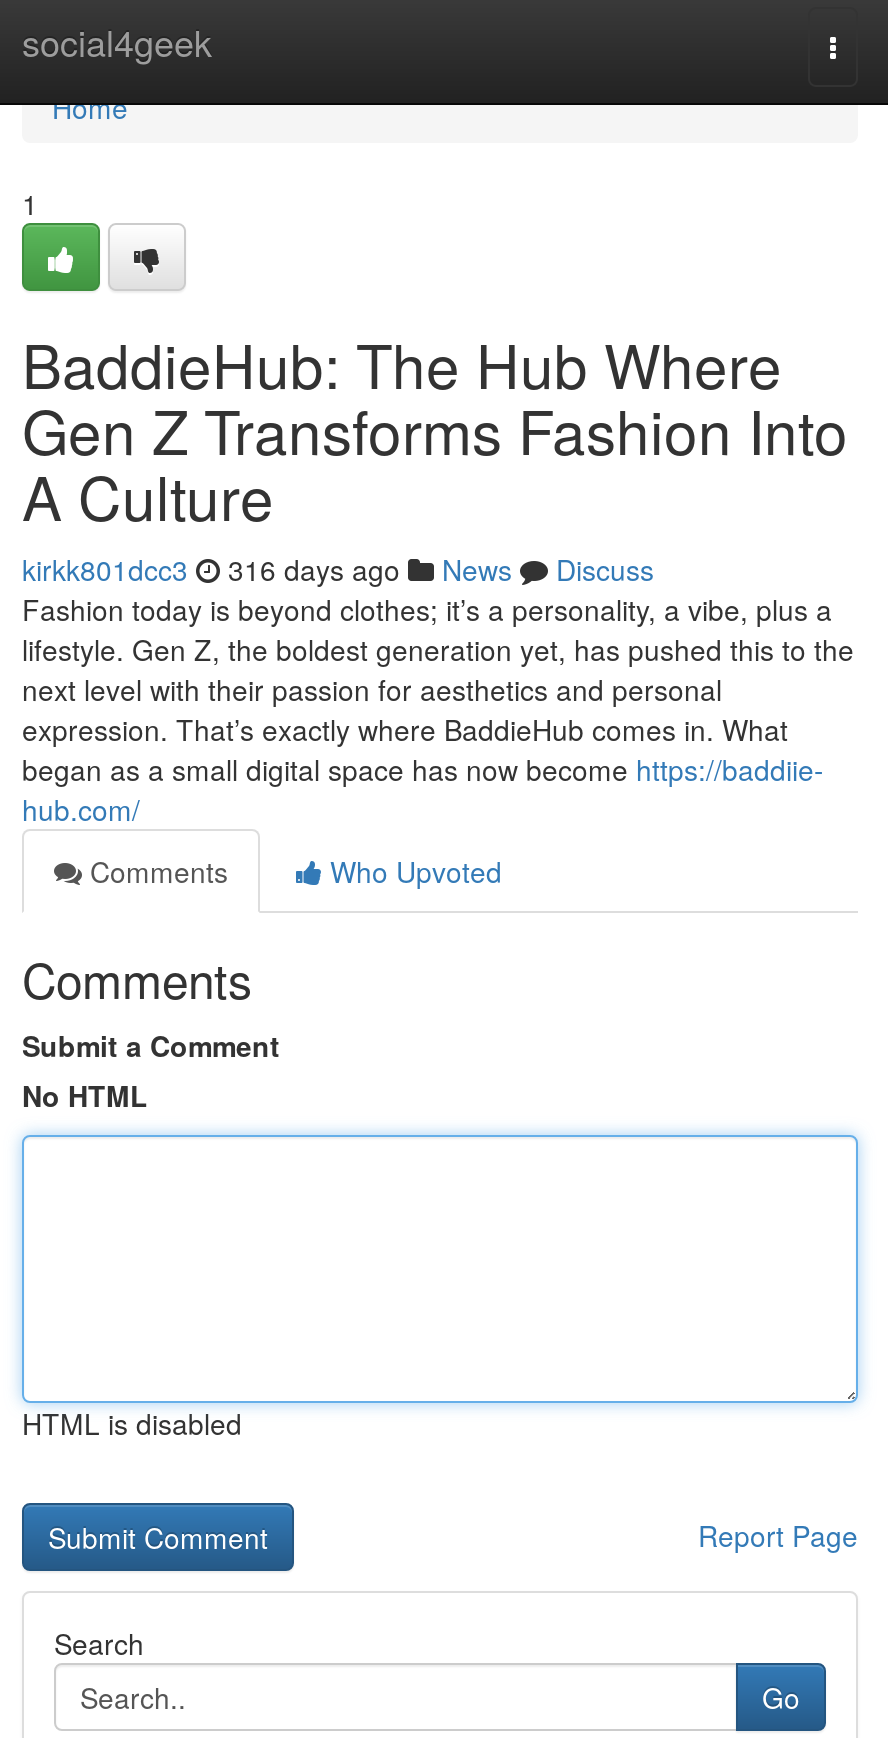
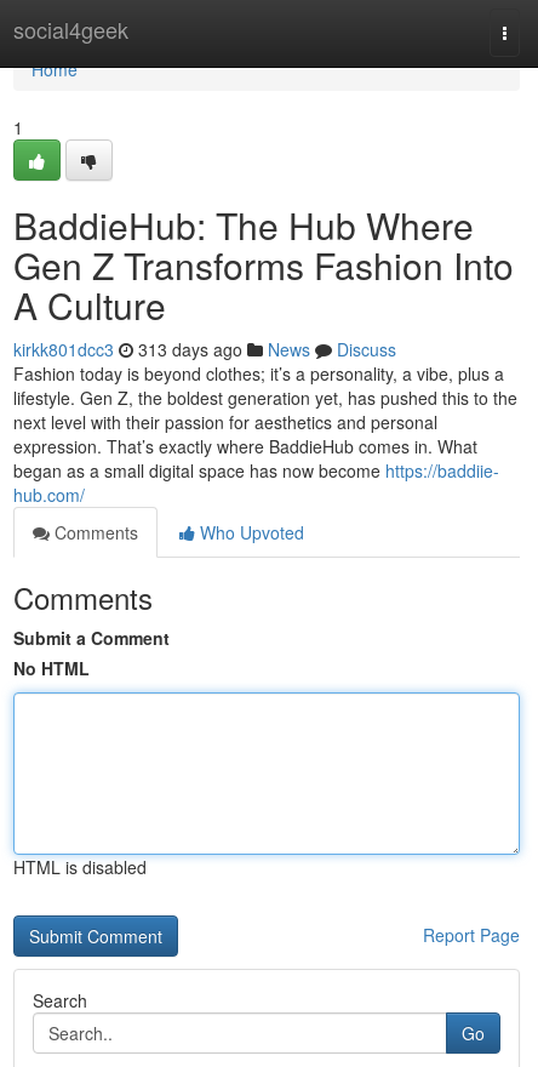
- kirkk801dcc3 316 days ago News Discuss
+ kirkk801dcc3 313 days ago News Discuss
